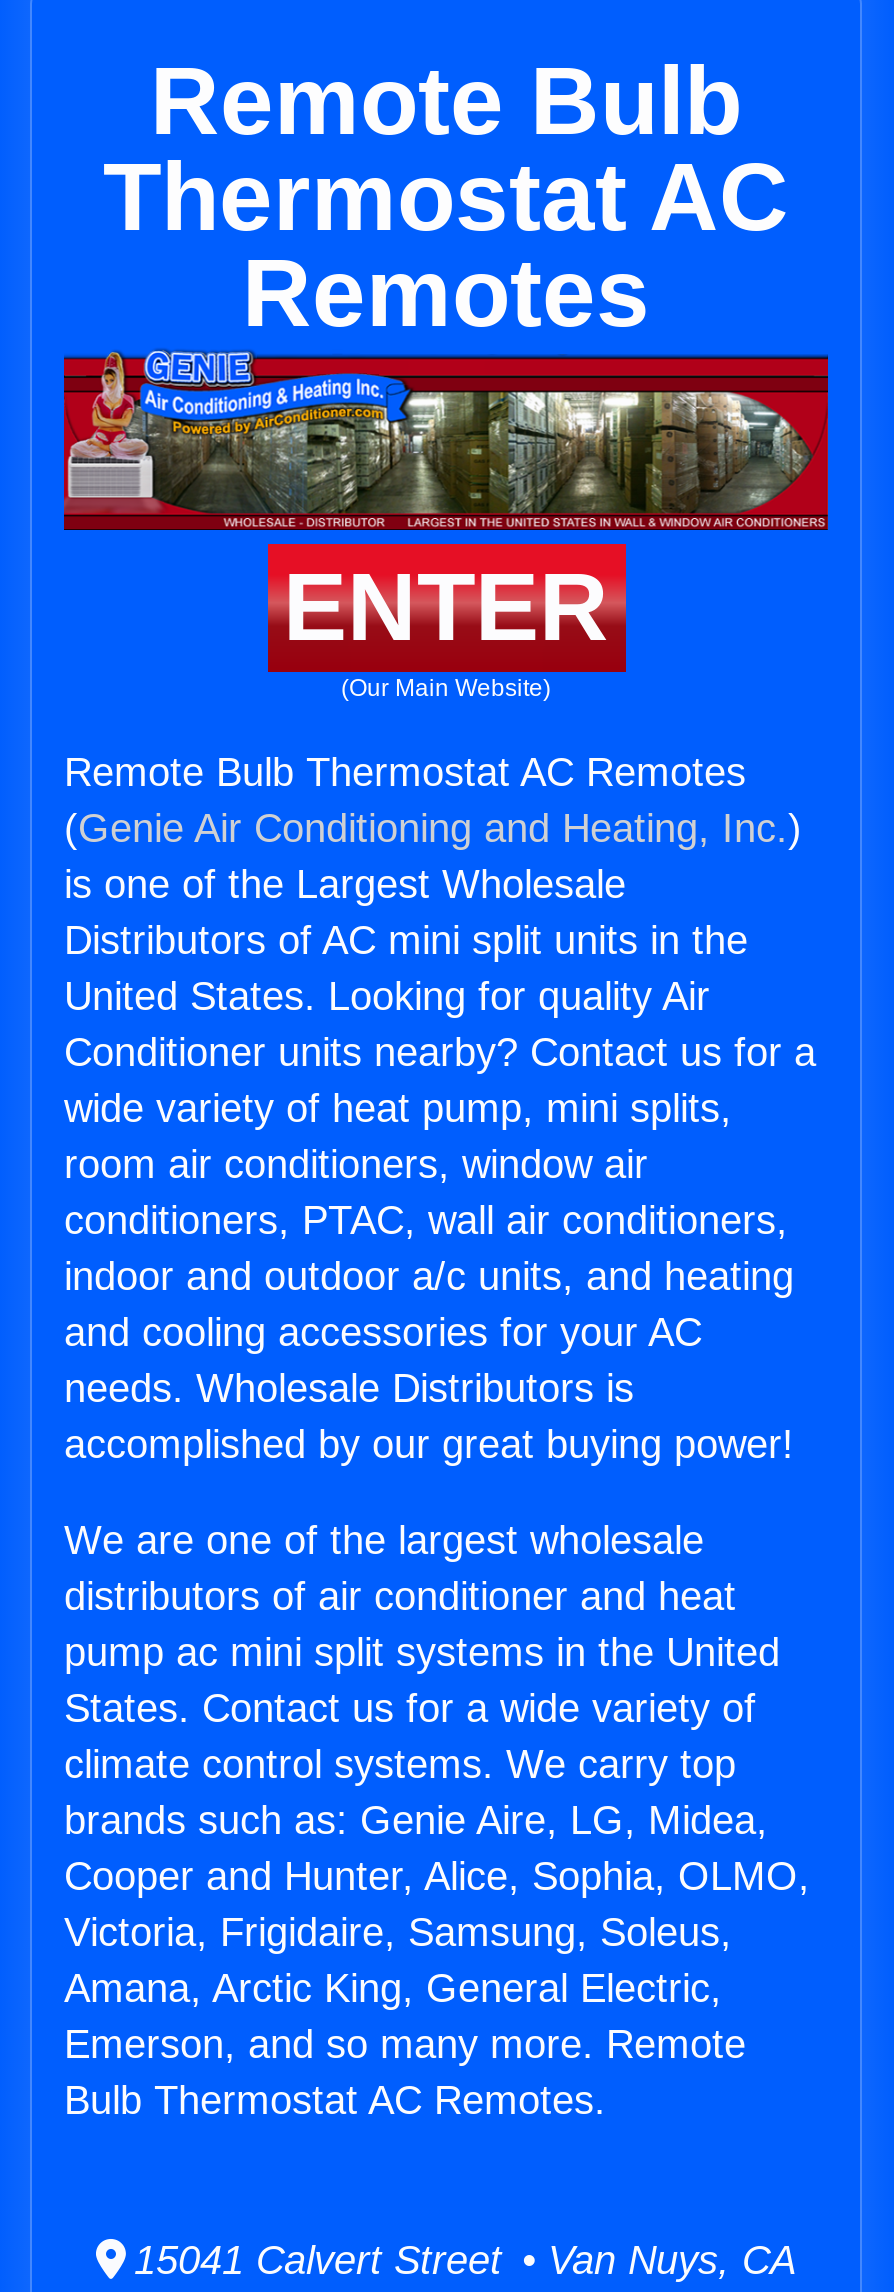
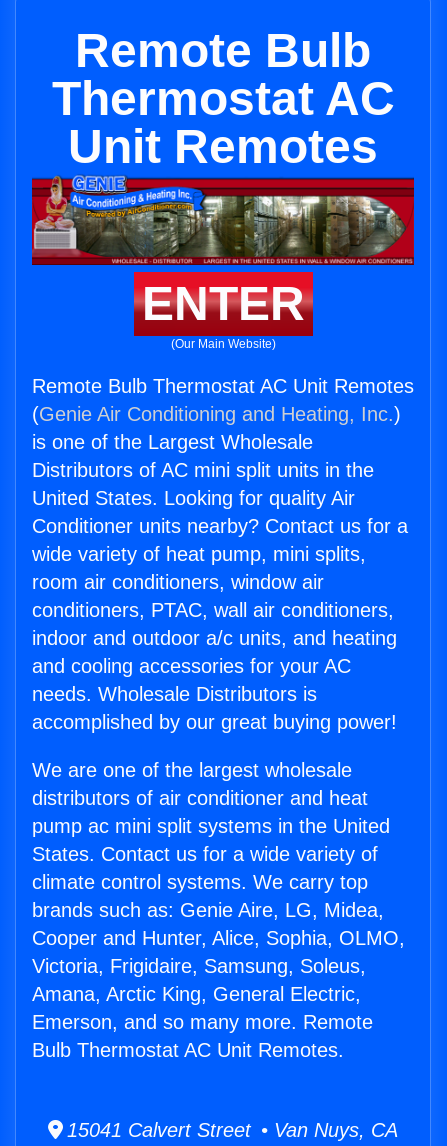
- Remotes
+ Unit Remotes

- Remote Bulb Thermostat AC Remotes
+ Remote Bulb Thermostat AC Unit Remotes

- Bulb Thermostat AC Remotes.
+ Bulb Thermostat AC Unit Remotes.
